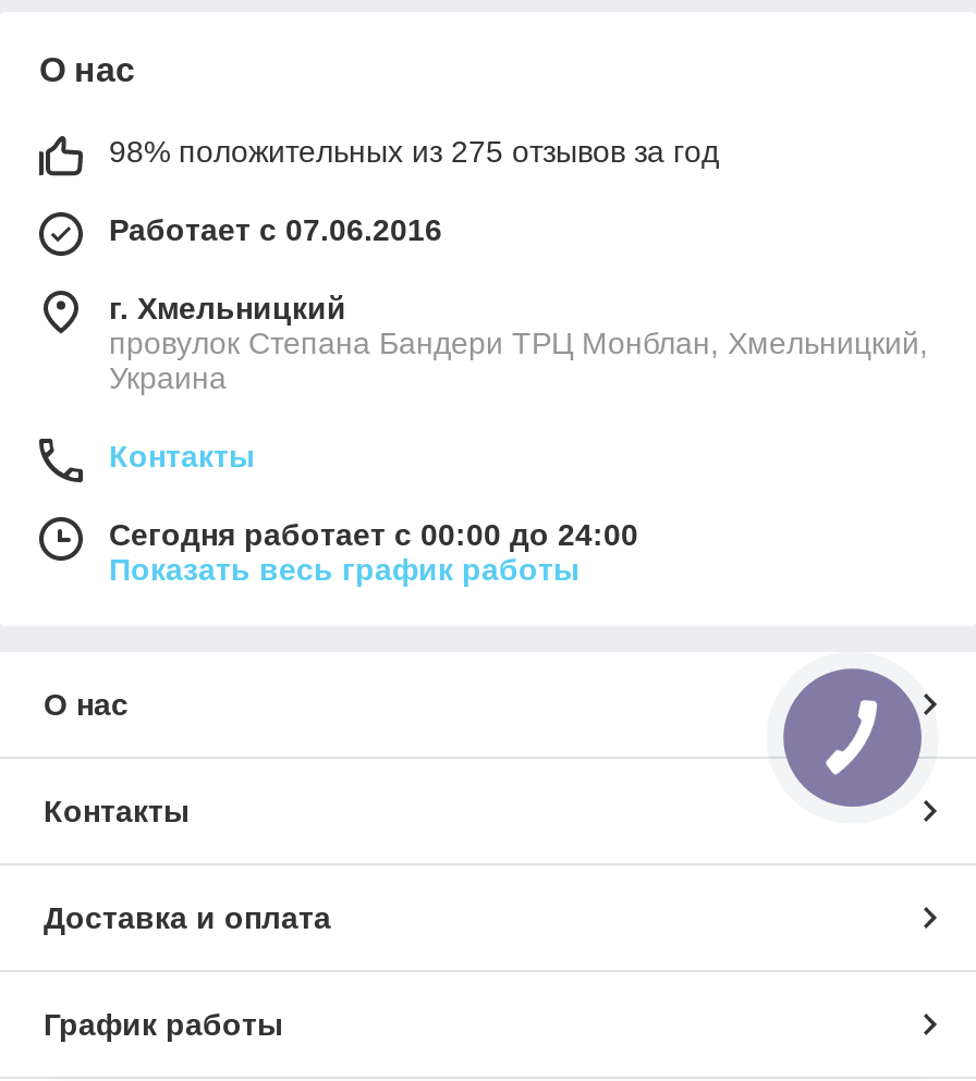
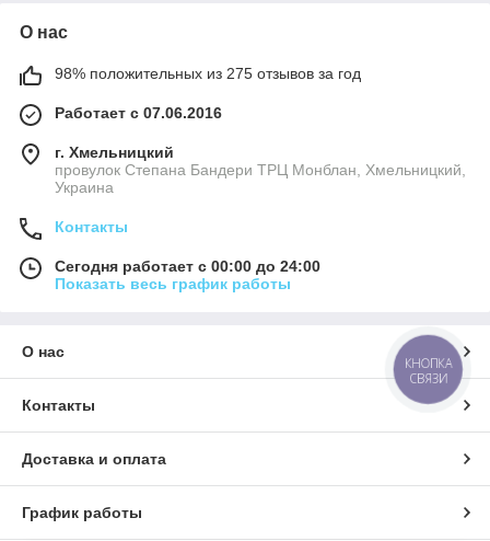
+ КНОПКА
+ СВЯЗИ
